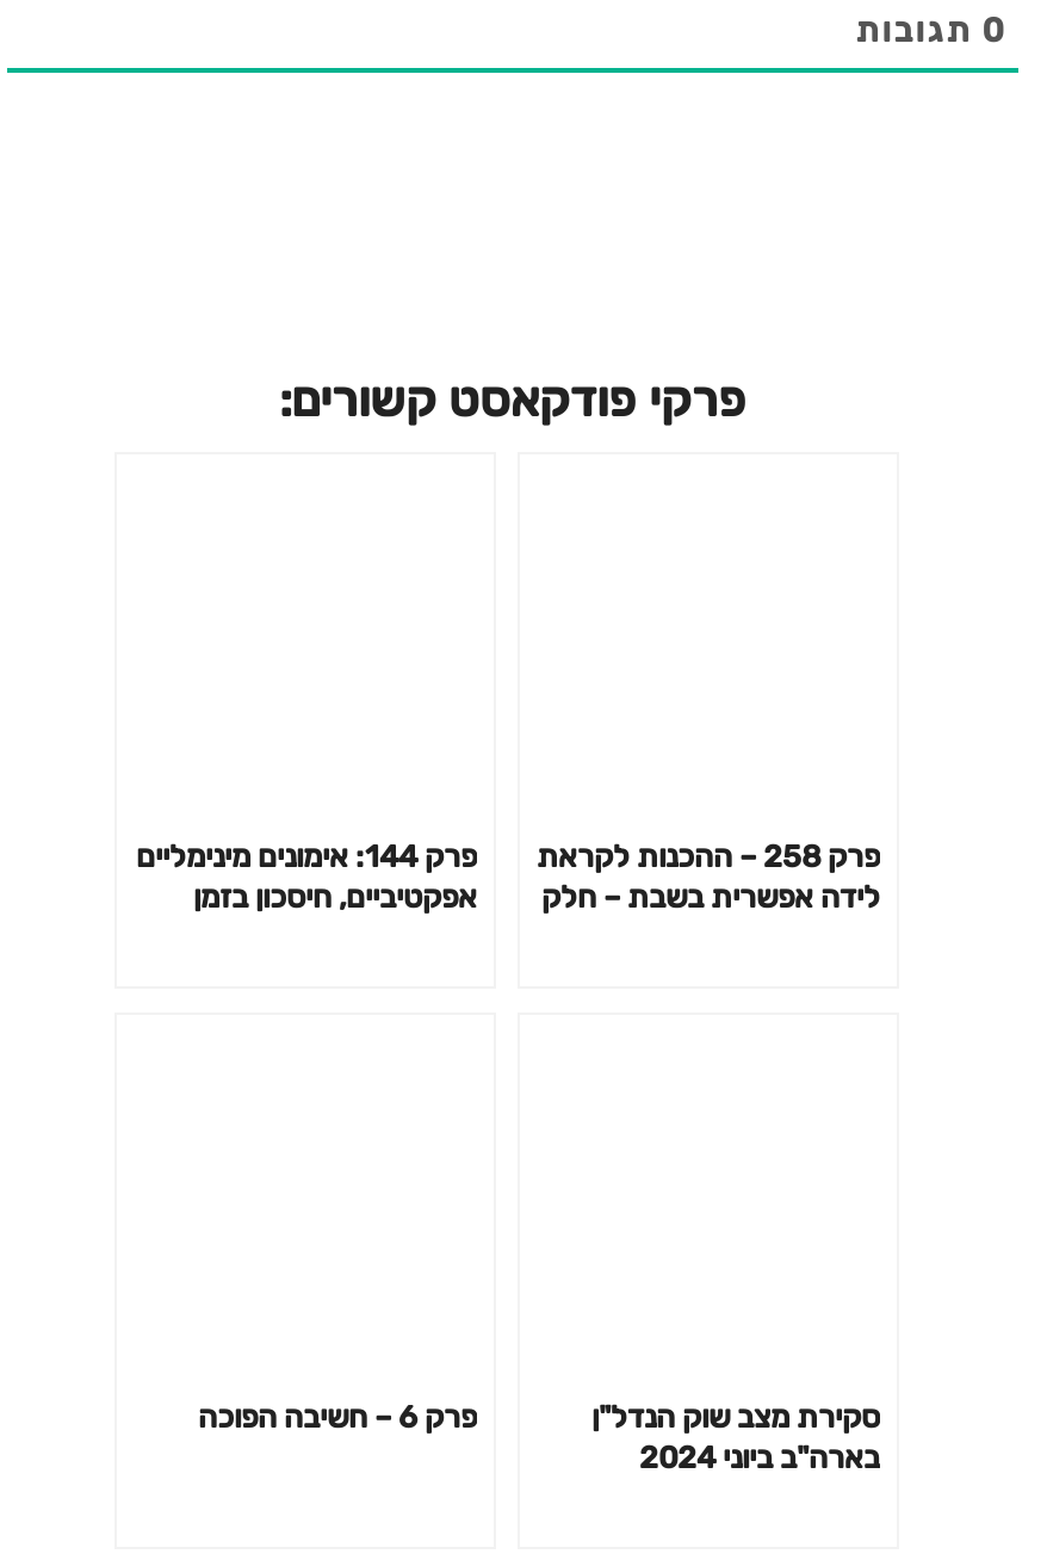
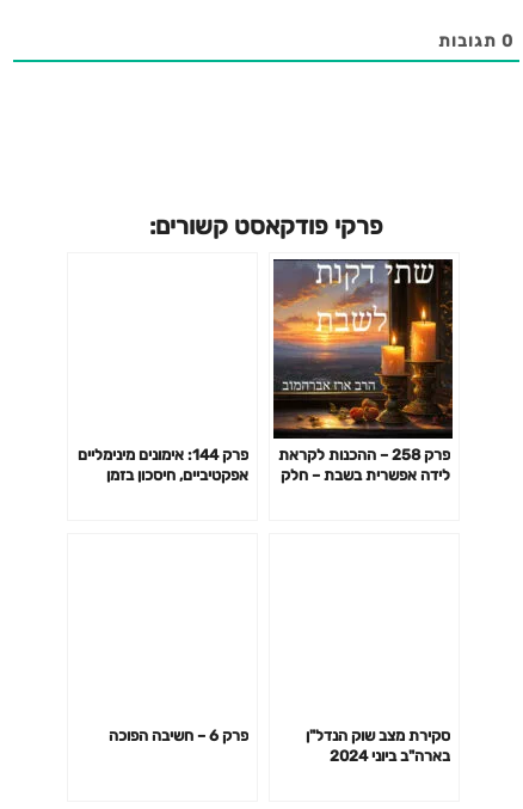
+ [image]
